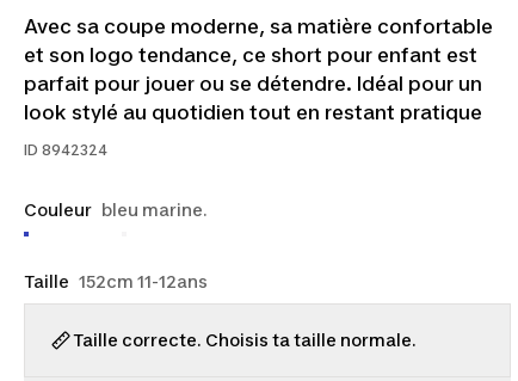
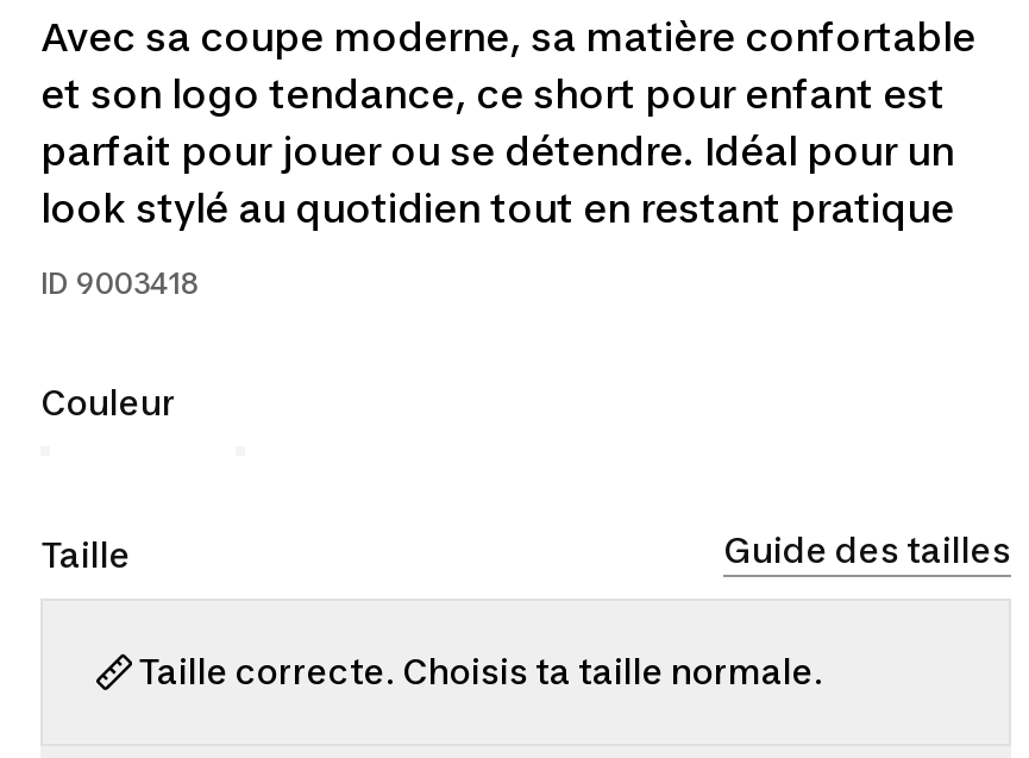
- ID 8942324
+ ID 9003418

- Couleur bleu marine.
+ Couleur

- Taille 152cm 11-12ans
+ Taille
+ Guide des tailles
